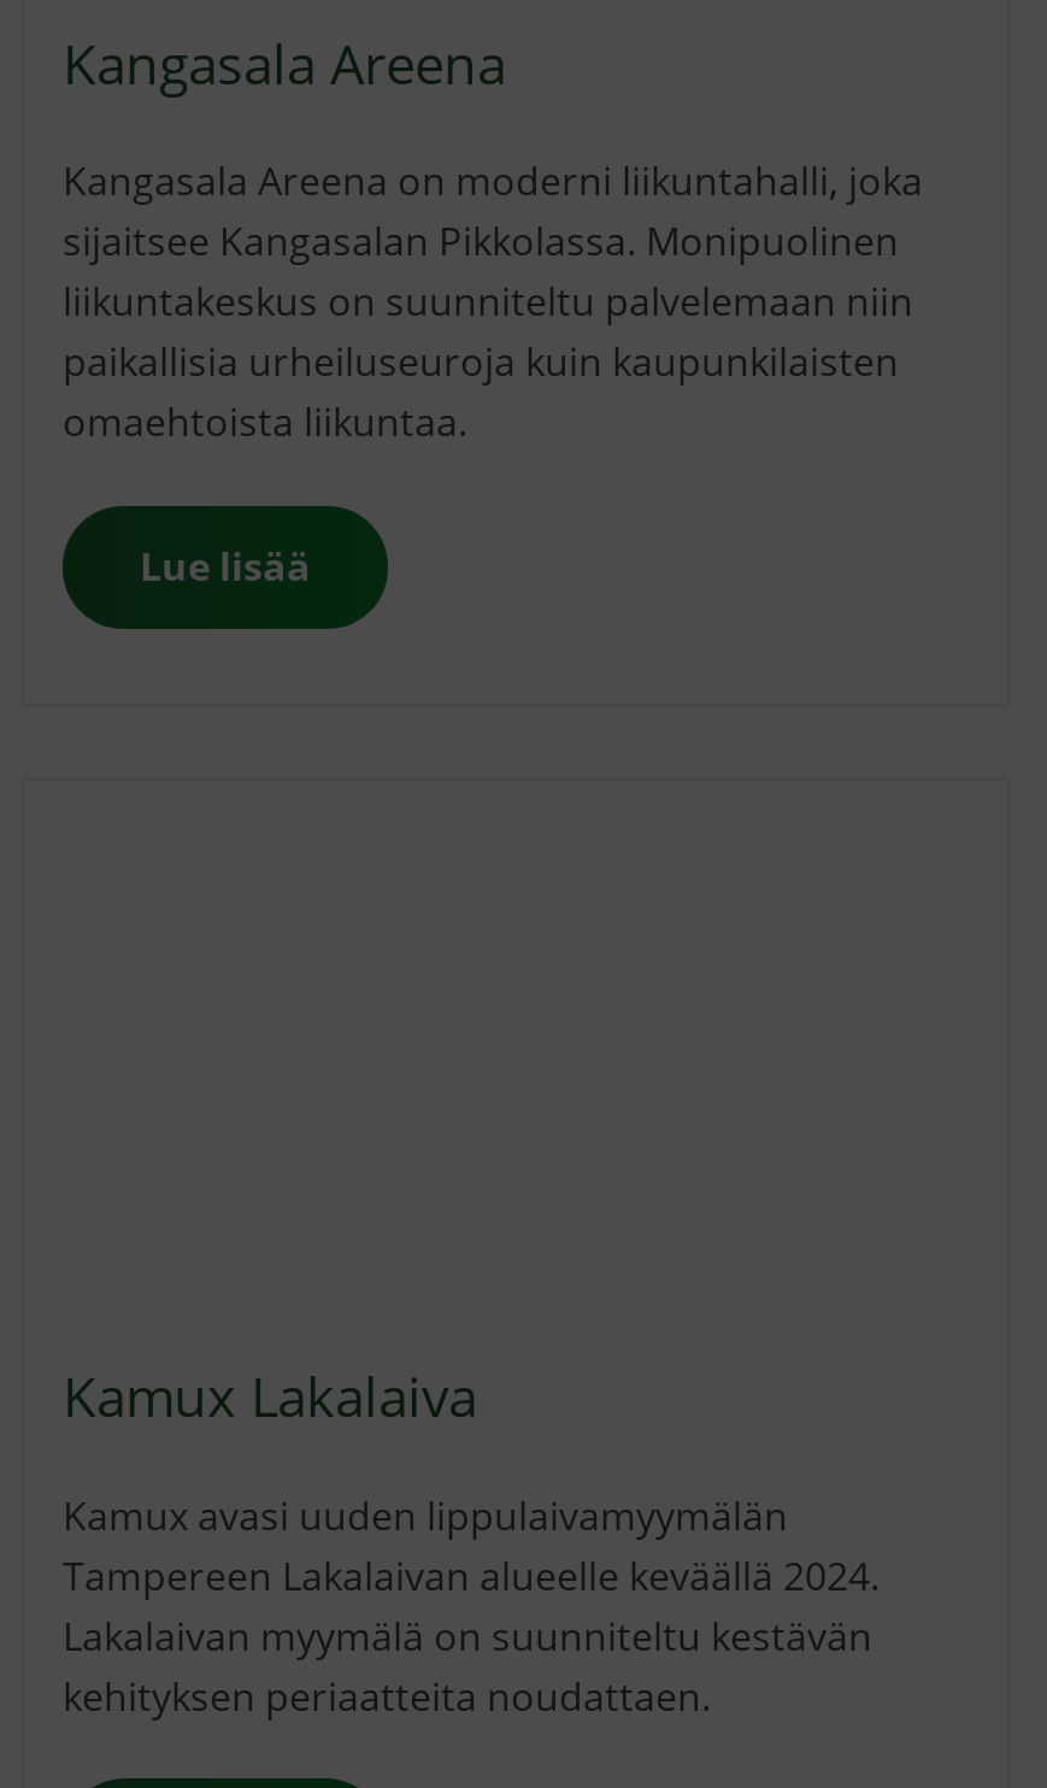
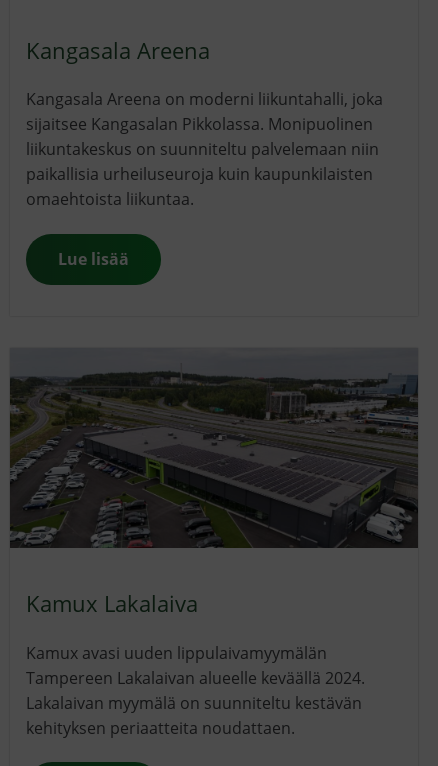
+ [image]
